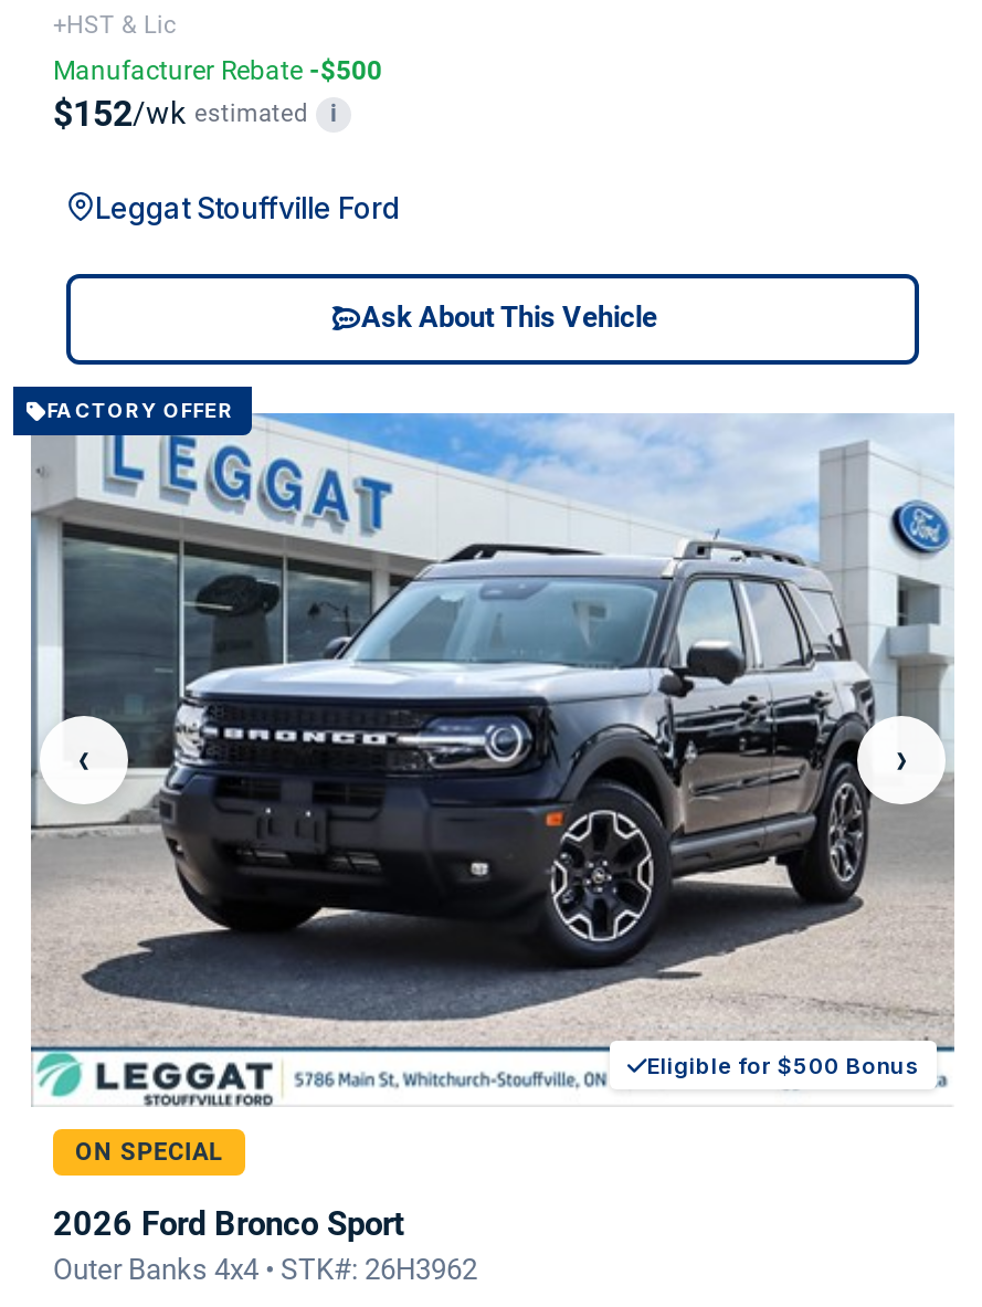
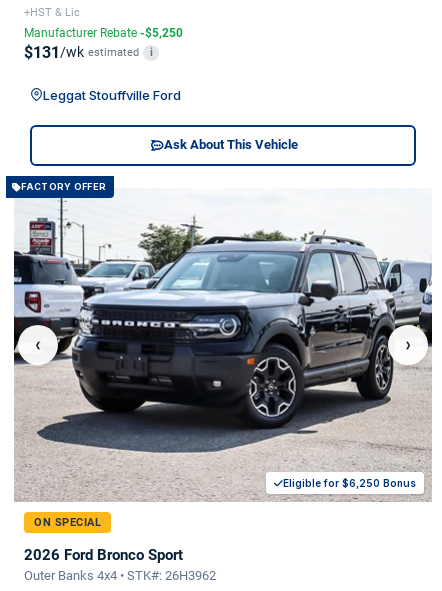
- Manufacturer Rebate -$500
+ Manufacturer Rebate -$5,250

- $152/wk estimated i
+ $131/wk estimated i

- [image]
- Eligible for $500 Bonus
+ [image]
+ Eligible for $6,250 Bonus
